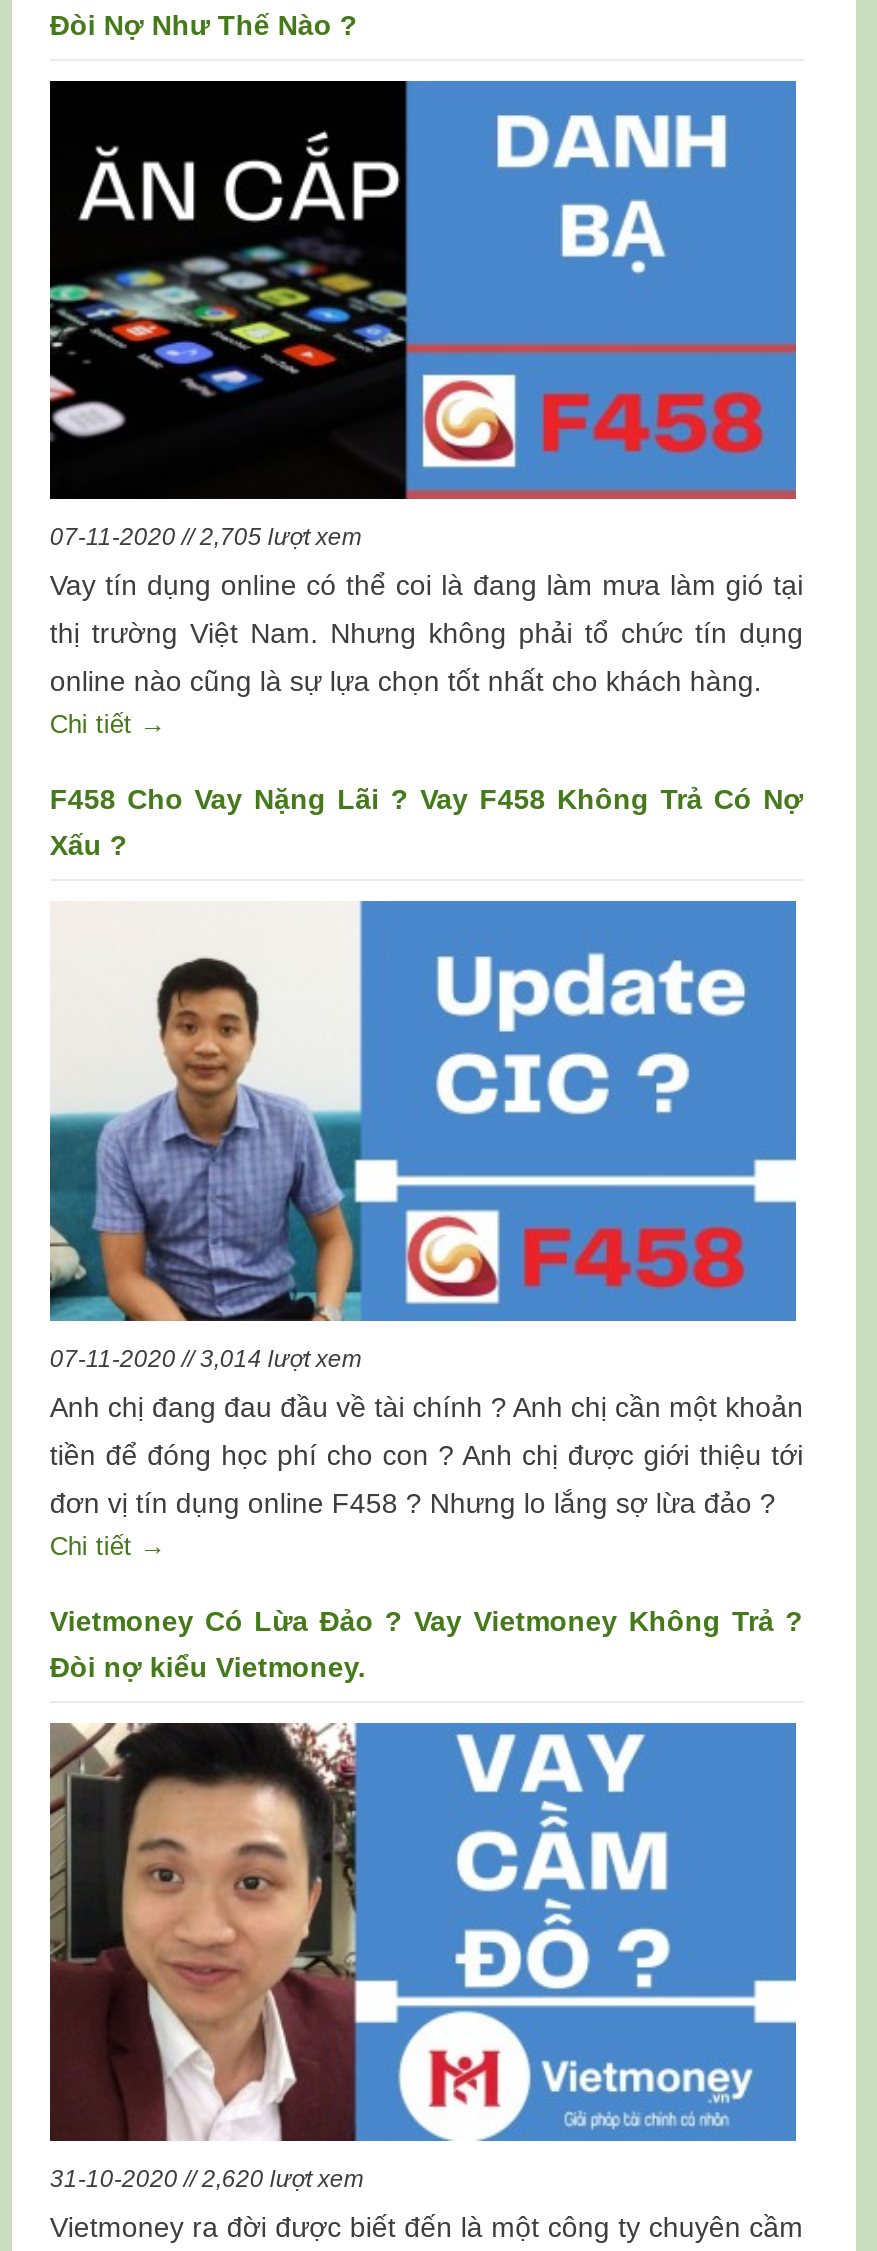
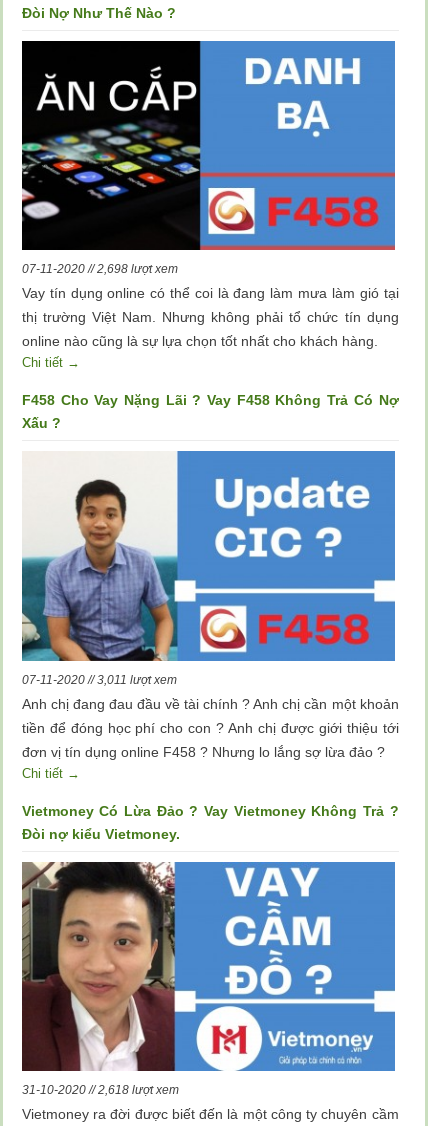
- 07-11-2020 // 2,705 lượt xem
+ 07-11-2020 // 2,698 lượt xem

- 07-11-2020 // 3,014 lượt xem
+ 07-11-2020 // 3,011 lượt xem

- 31-10-2020 // 2,620 lượt xem
+ 31-10-2020 // 2,618 lượt xem
